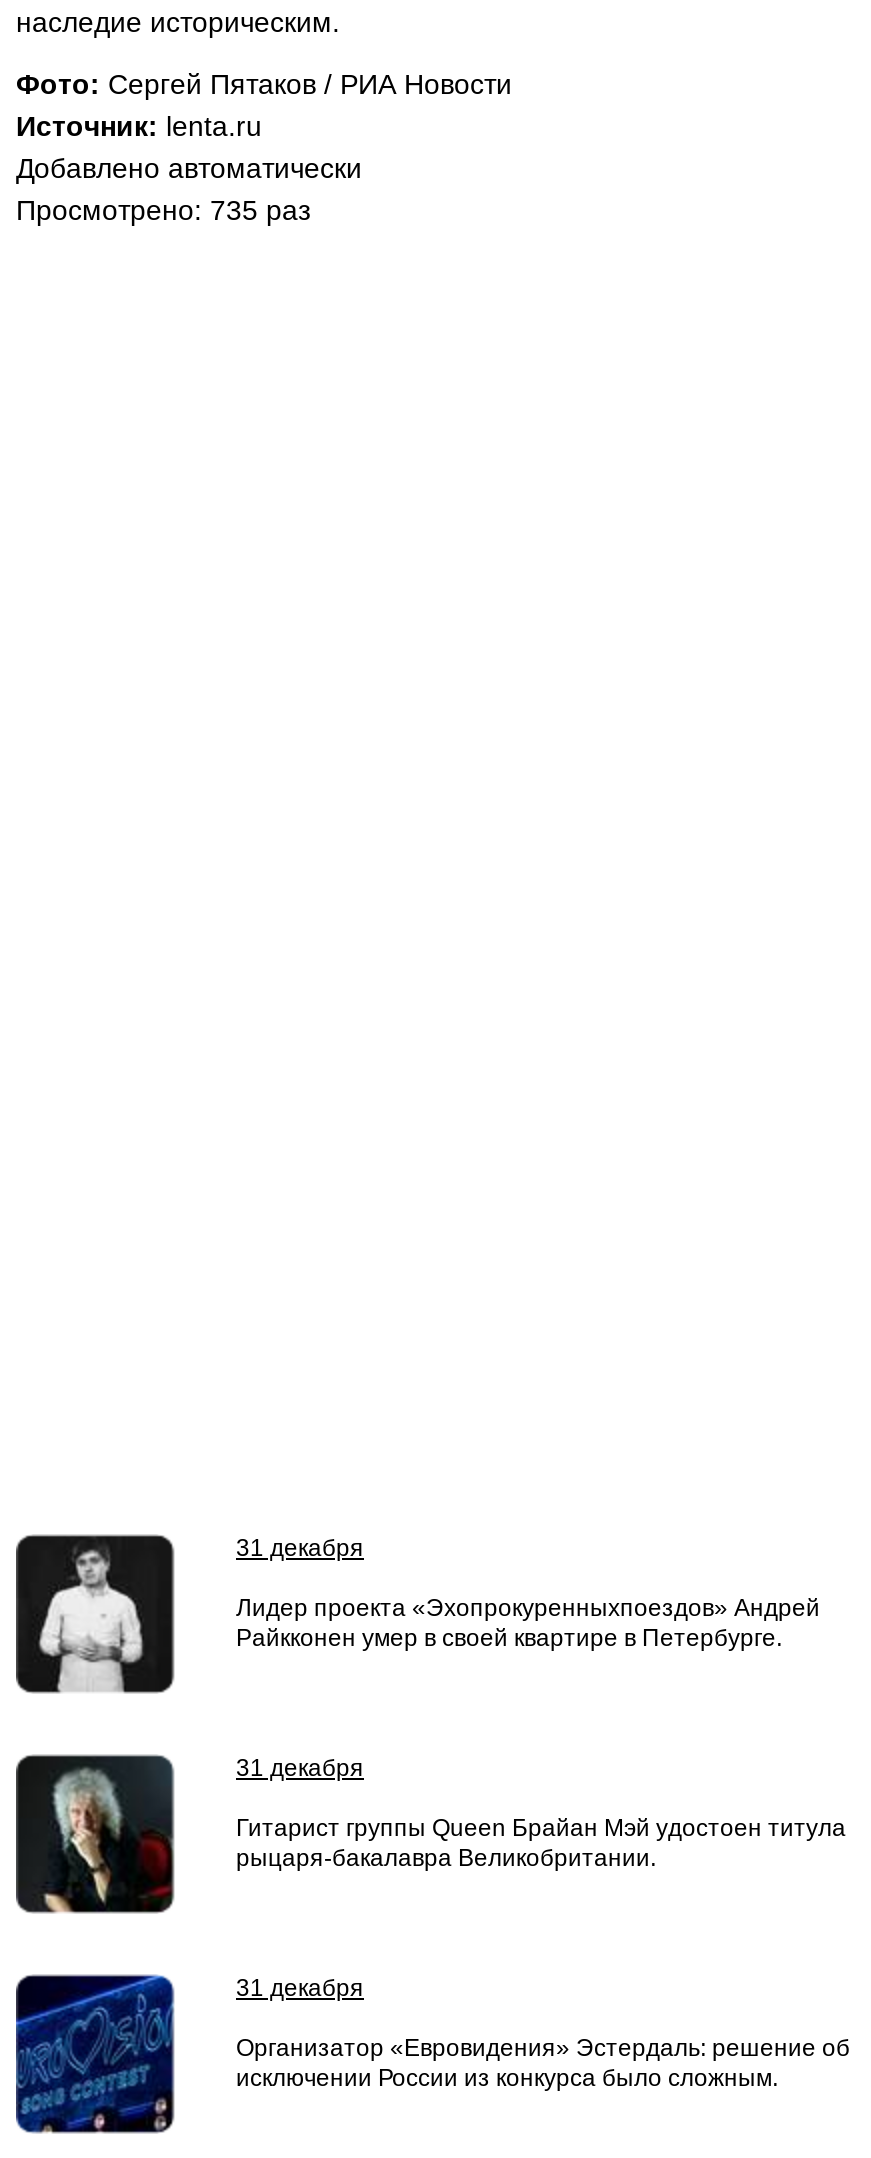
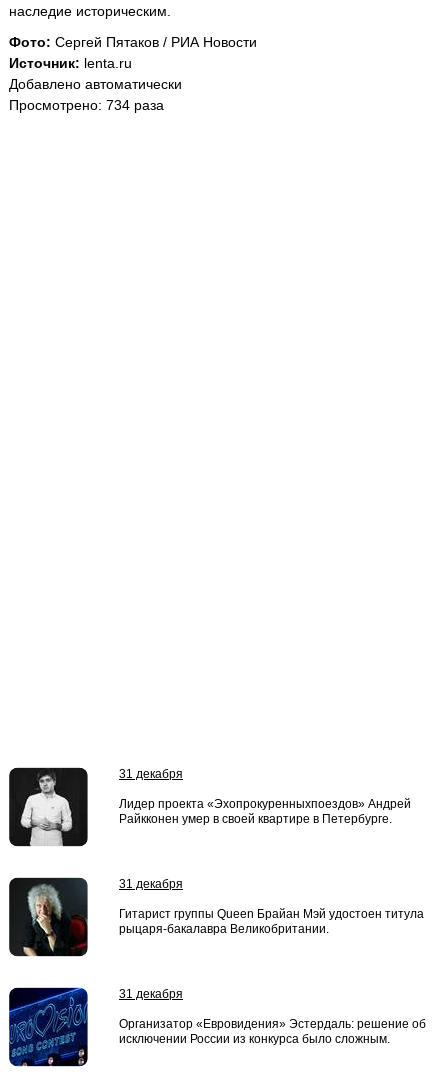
- Просмотрено: 735 раз
+ Просмотрено: 734 раза
